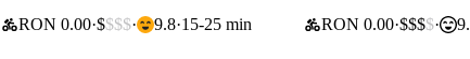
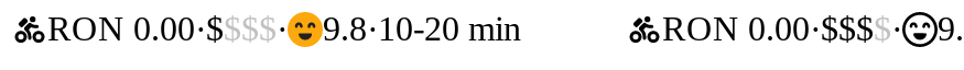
- RON 0.00 $$$$ 9.8 15-25 min
+ RON 0.00 $$$$ 9.8 10-20 min
